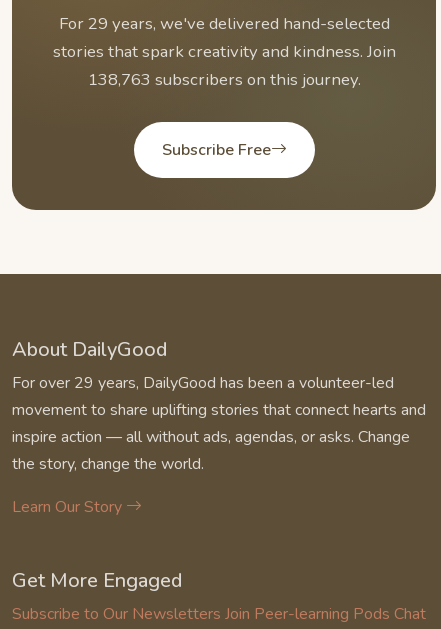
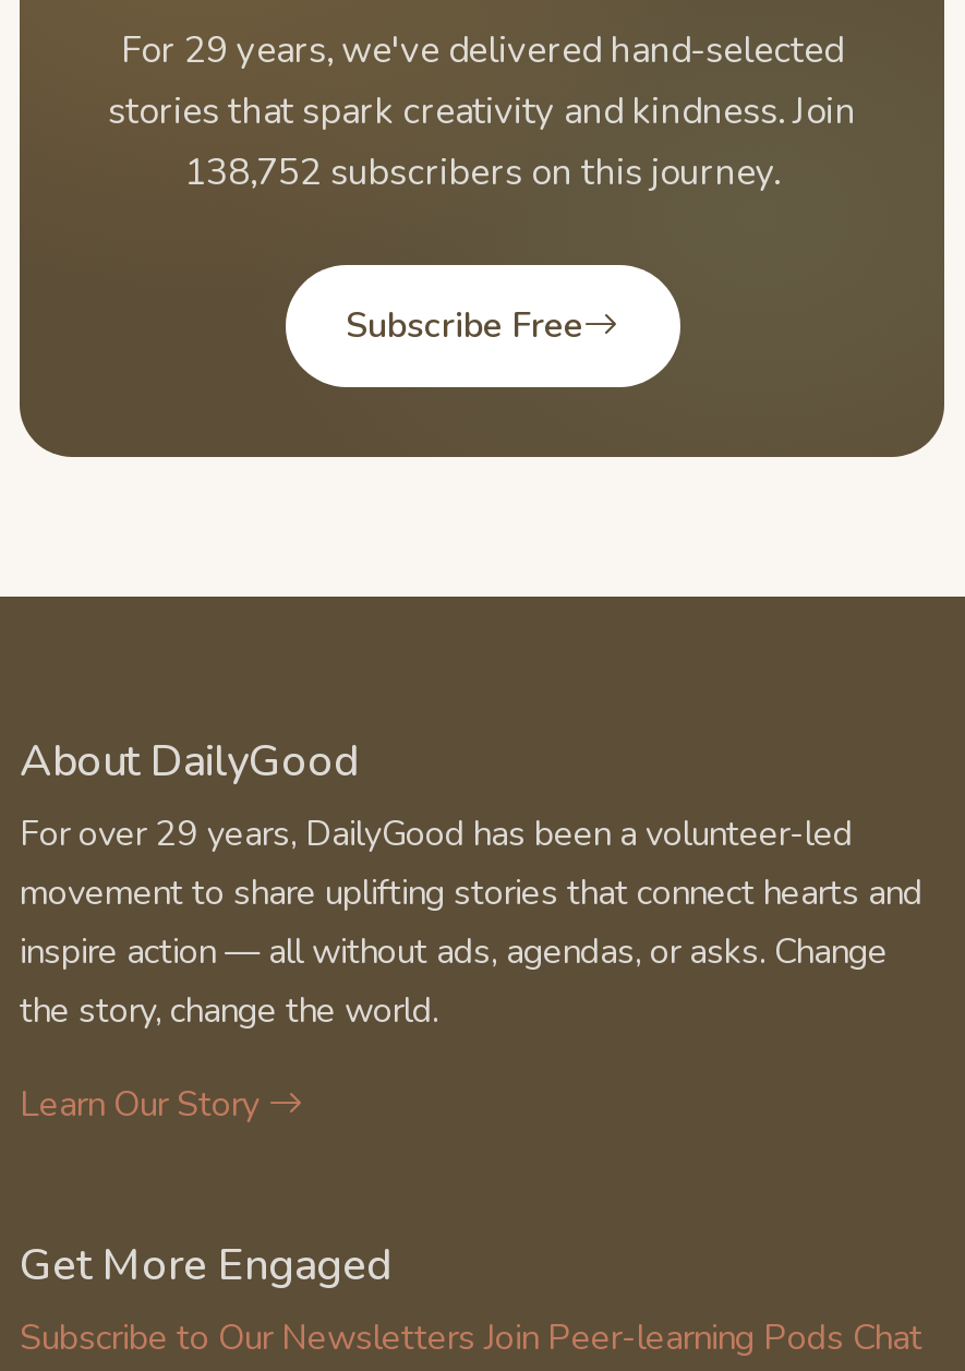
- 138,763 subscribers on this journey.
+ 138,752 subscribers on this journey.
